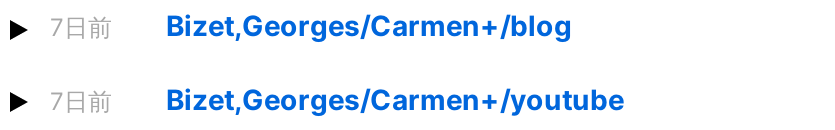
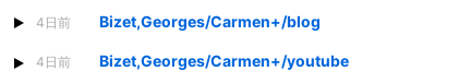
- 7日前 Bizet,Georges/Carmen+/blog
+ 4日前 Bizet,Georges/Carmen+/blog

- 7日前 Bizet,Georges/Carmen+/youtube
+ 4日前 Bizet,Georges/Carmen+/youtube
